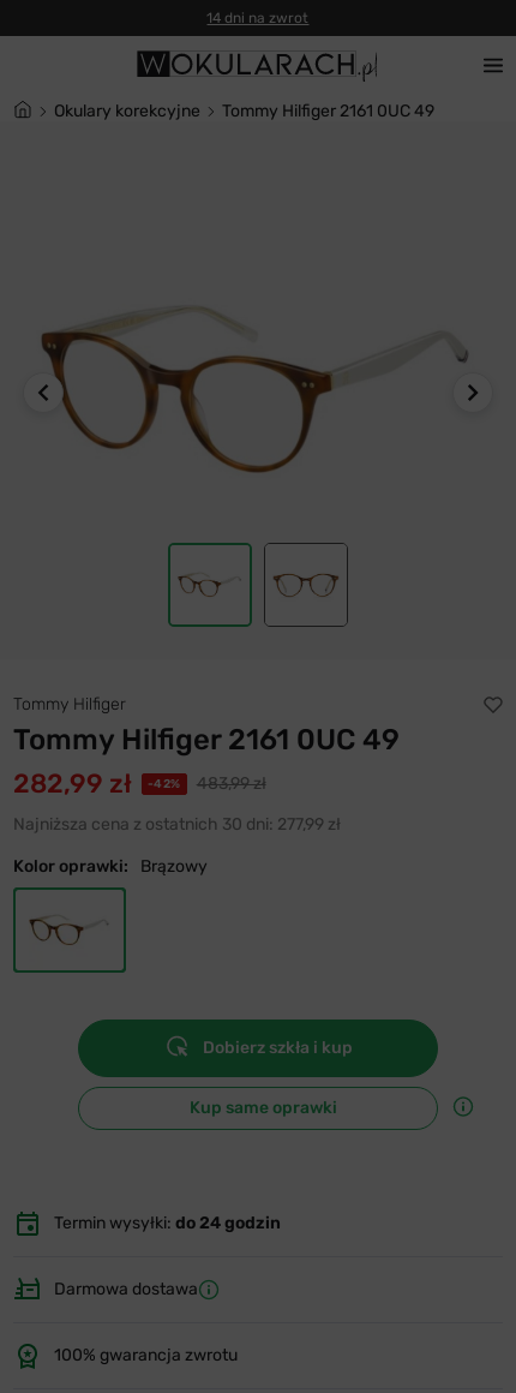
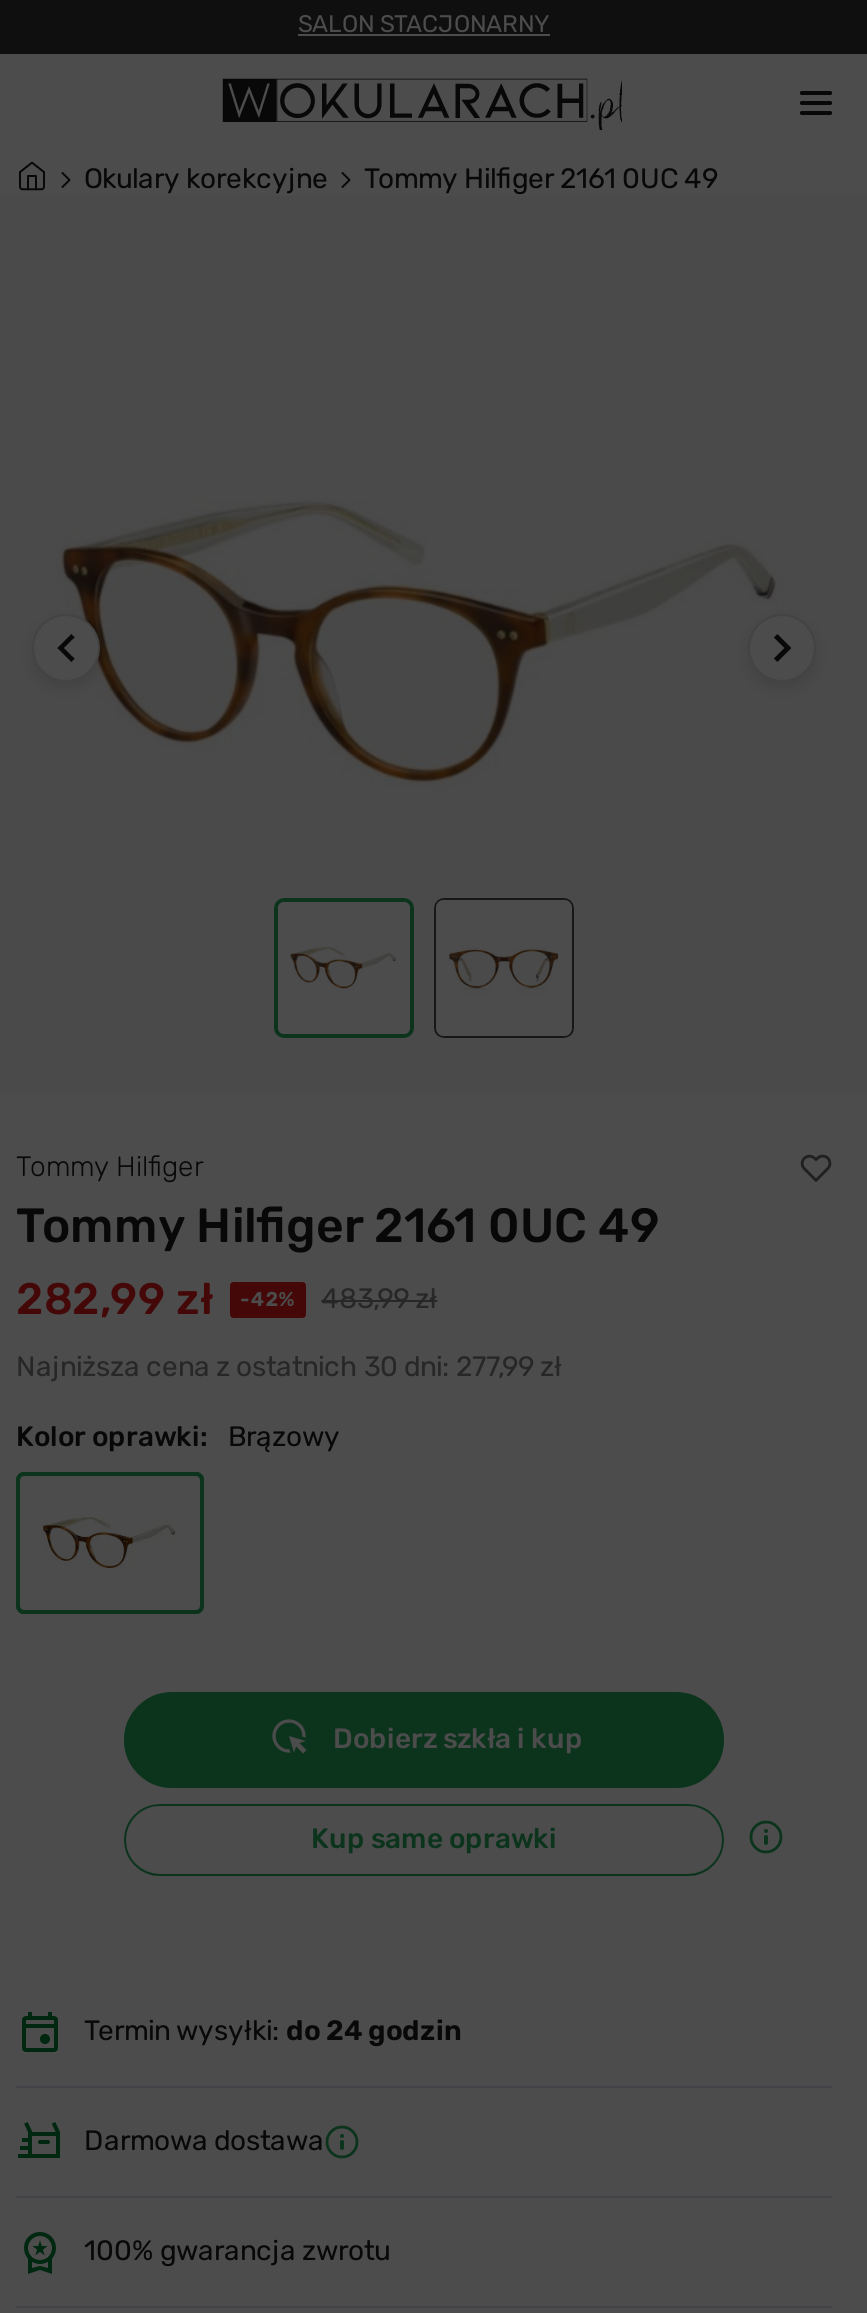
- 14 dni na zwrot
+ SALON STACJONARNY
